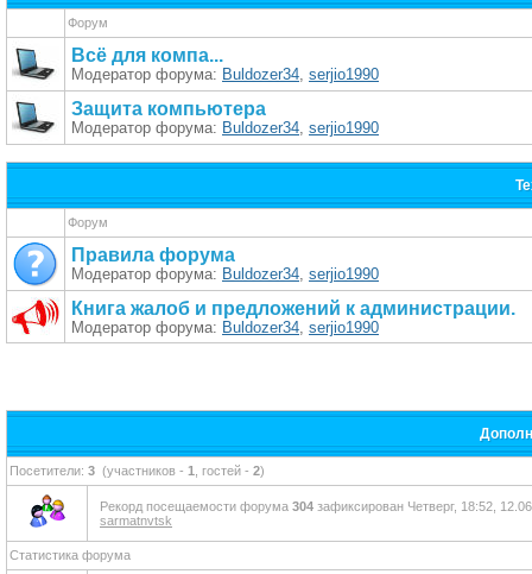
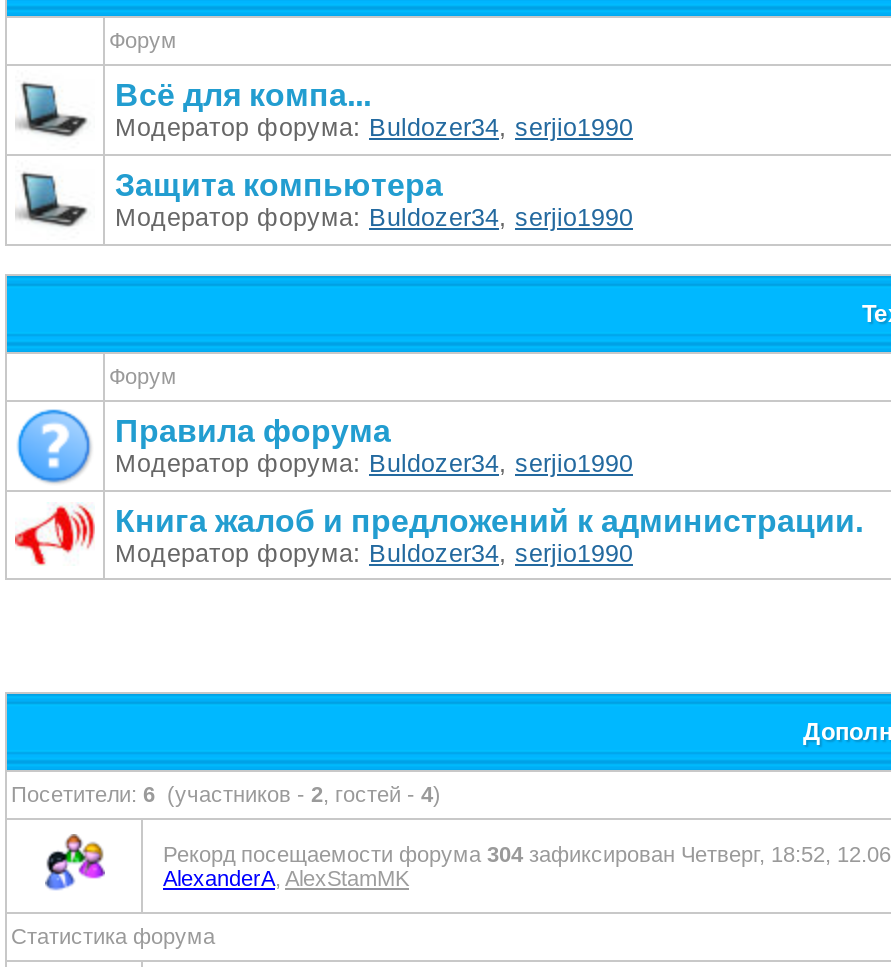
- Посетители: 3 (участников - 1, гостей - 2)
+ Посетители: 6 (участников - 2, гостей - 4)

- sarmatnvtsk
+ AlexanderA, AlexStamMK
